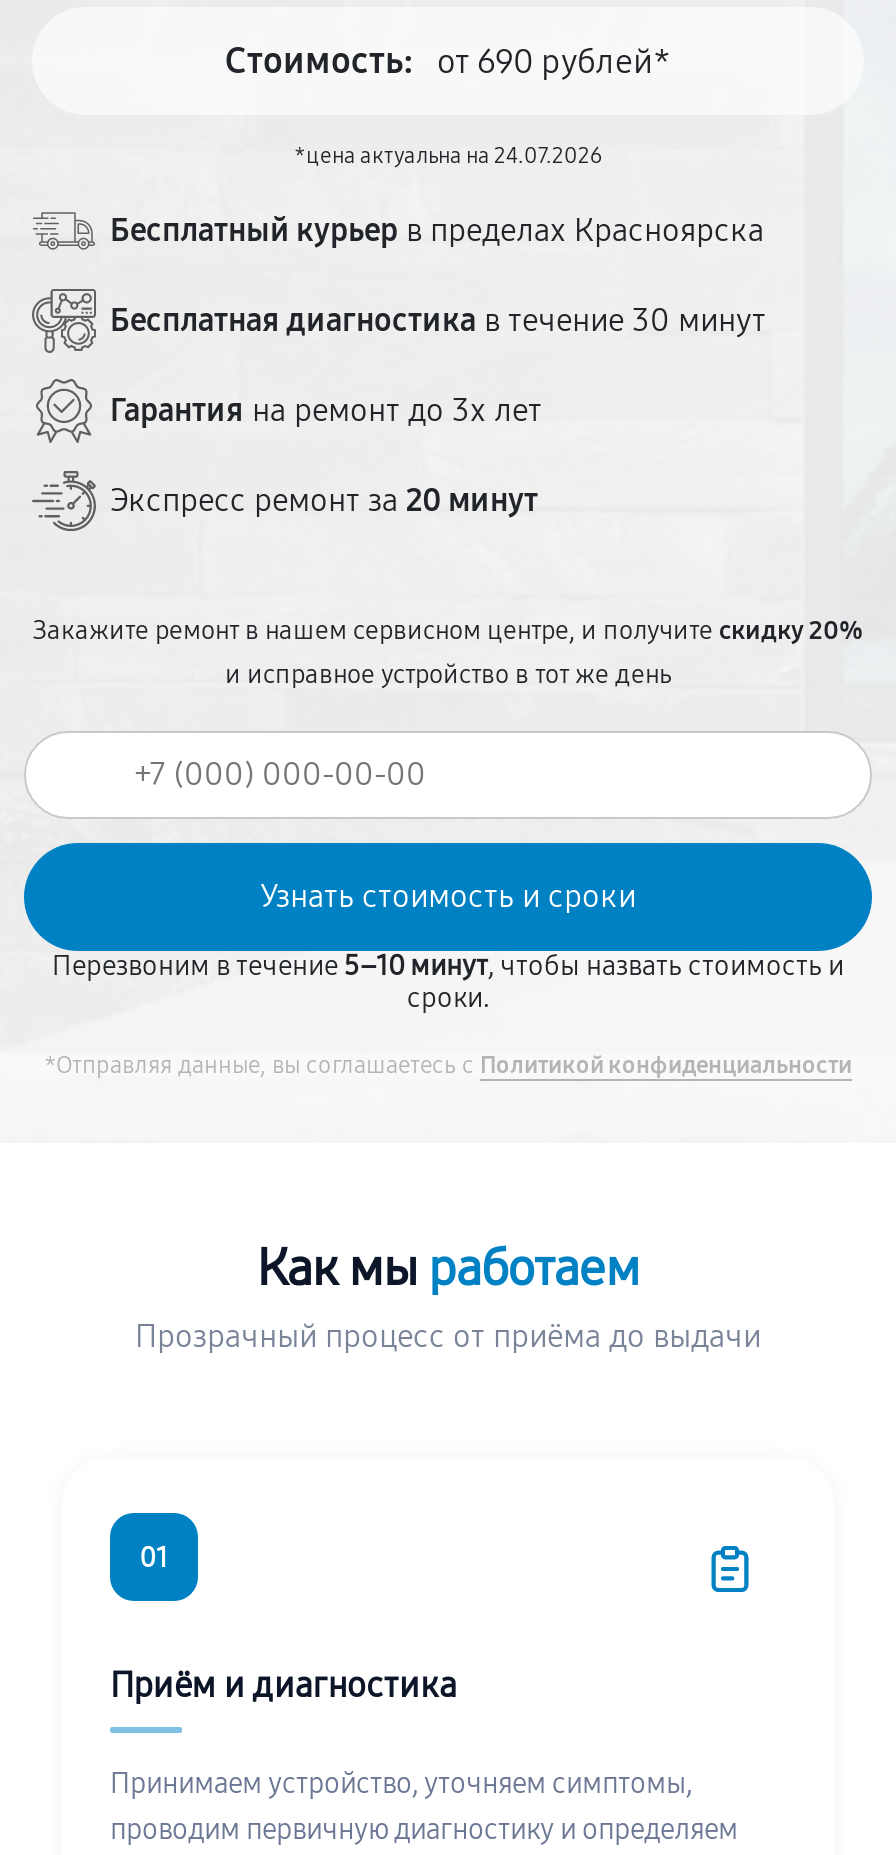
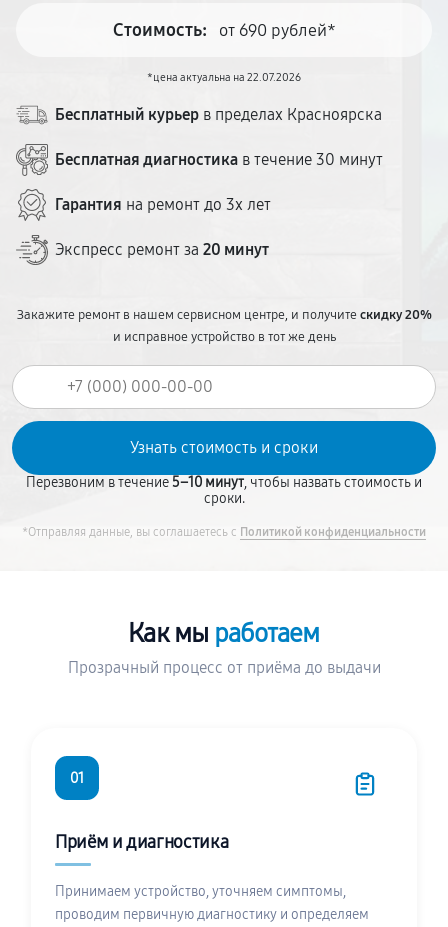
- *цена актуальна на 24.07.2026
+ *цена актуальна на 22.07.2026
